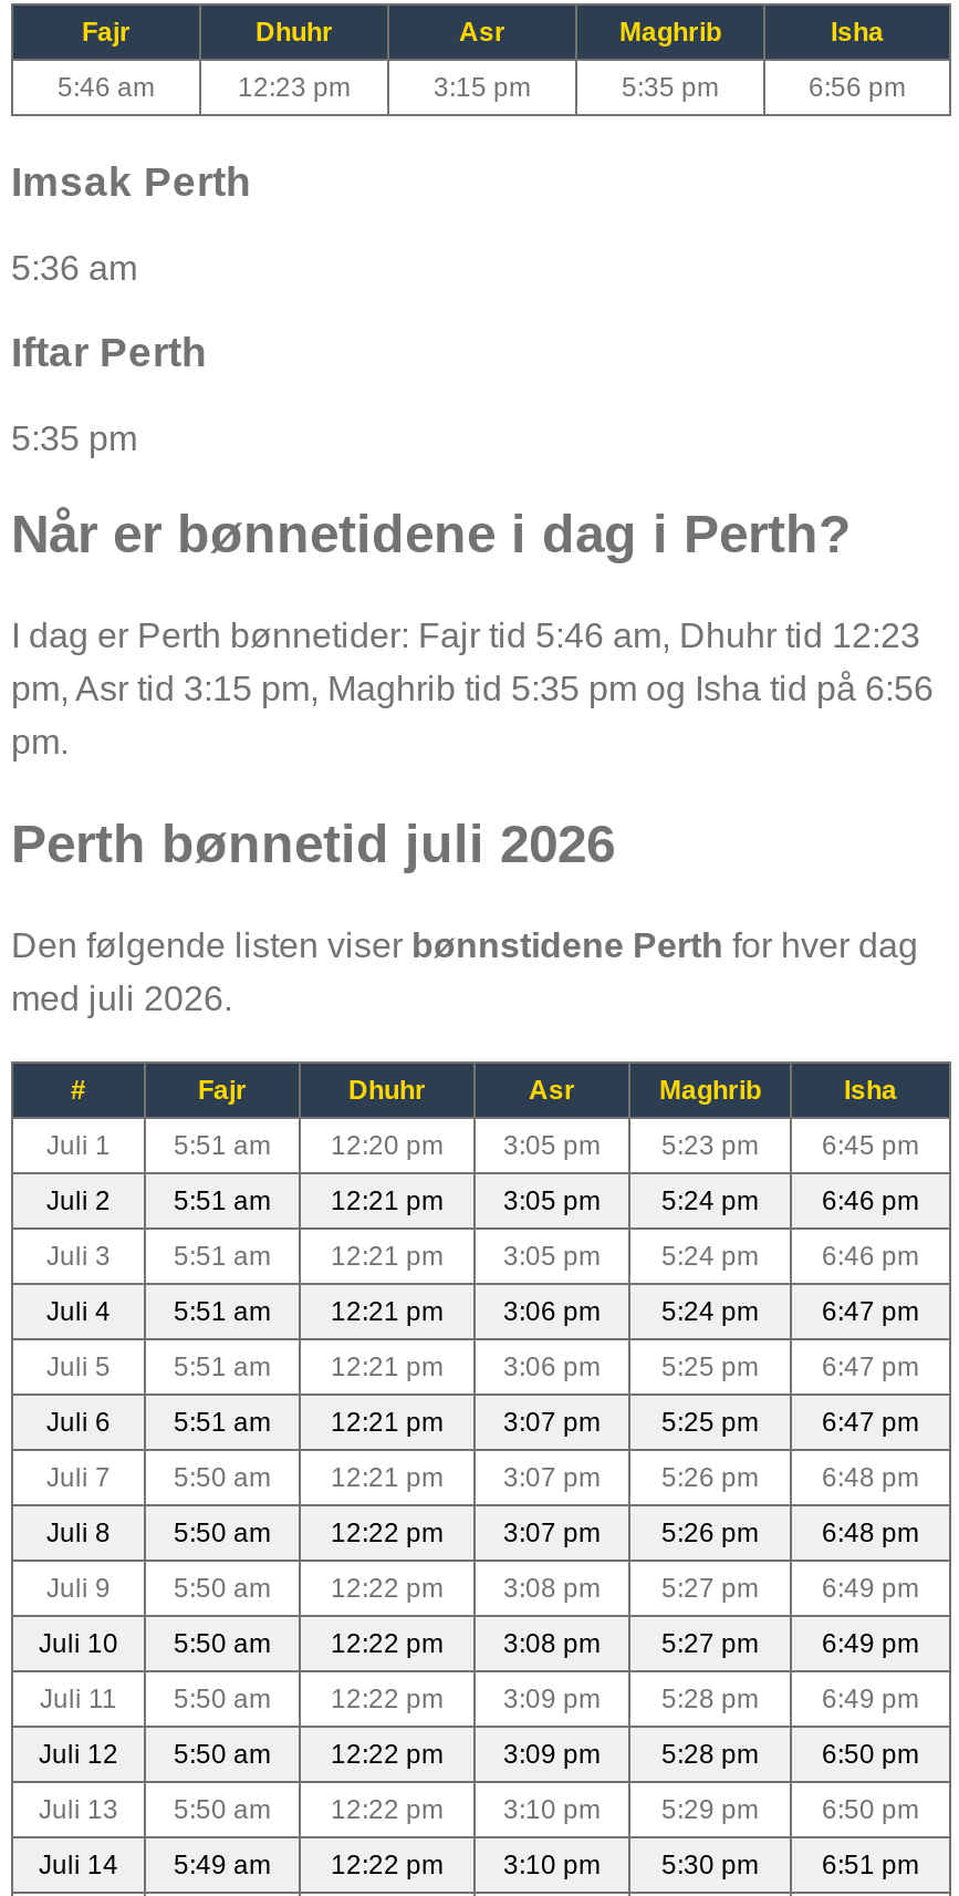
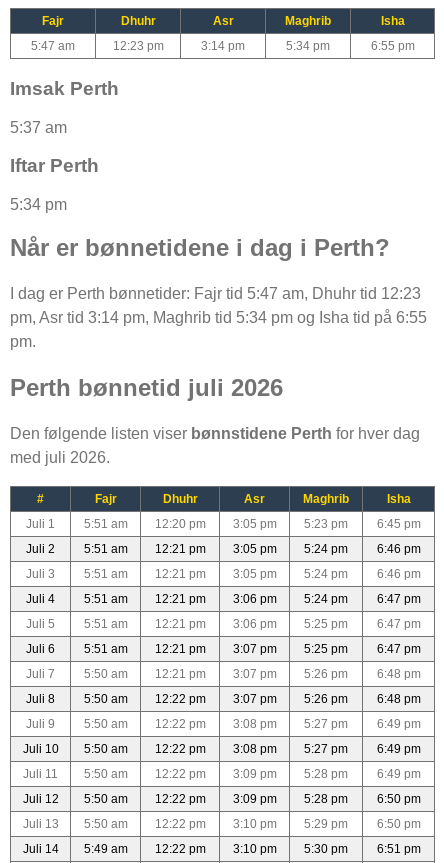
- 5:46 am
+ 5:47 am

- 3:15 pm
+ 3:14 pm

- 5:35 pm
+ 5:34 pm

- 6:56 pm
+ 6:55 pm

- 5:36 am
+ 5:37 am

- 5:35 pm
+ 5:34 pm

- I dag er Perth bønnetider: Fajr tid 5:46 am, Dhuhr tid 12:23
+ I dag er Perth bønnetider: Fajr tid 5:47 am, Dhuhr tid 12:23

- pm, Asr tid 3:15 pm, Maghrib tid 5:35 pm og Isha tid på 6:56
+ pm, Asr tid 3:14 pm, Maghrib tid 5:34 pm og Isha tid på 6:55
